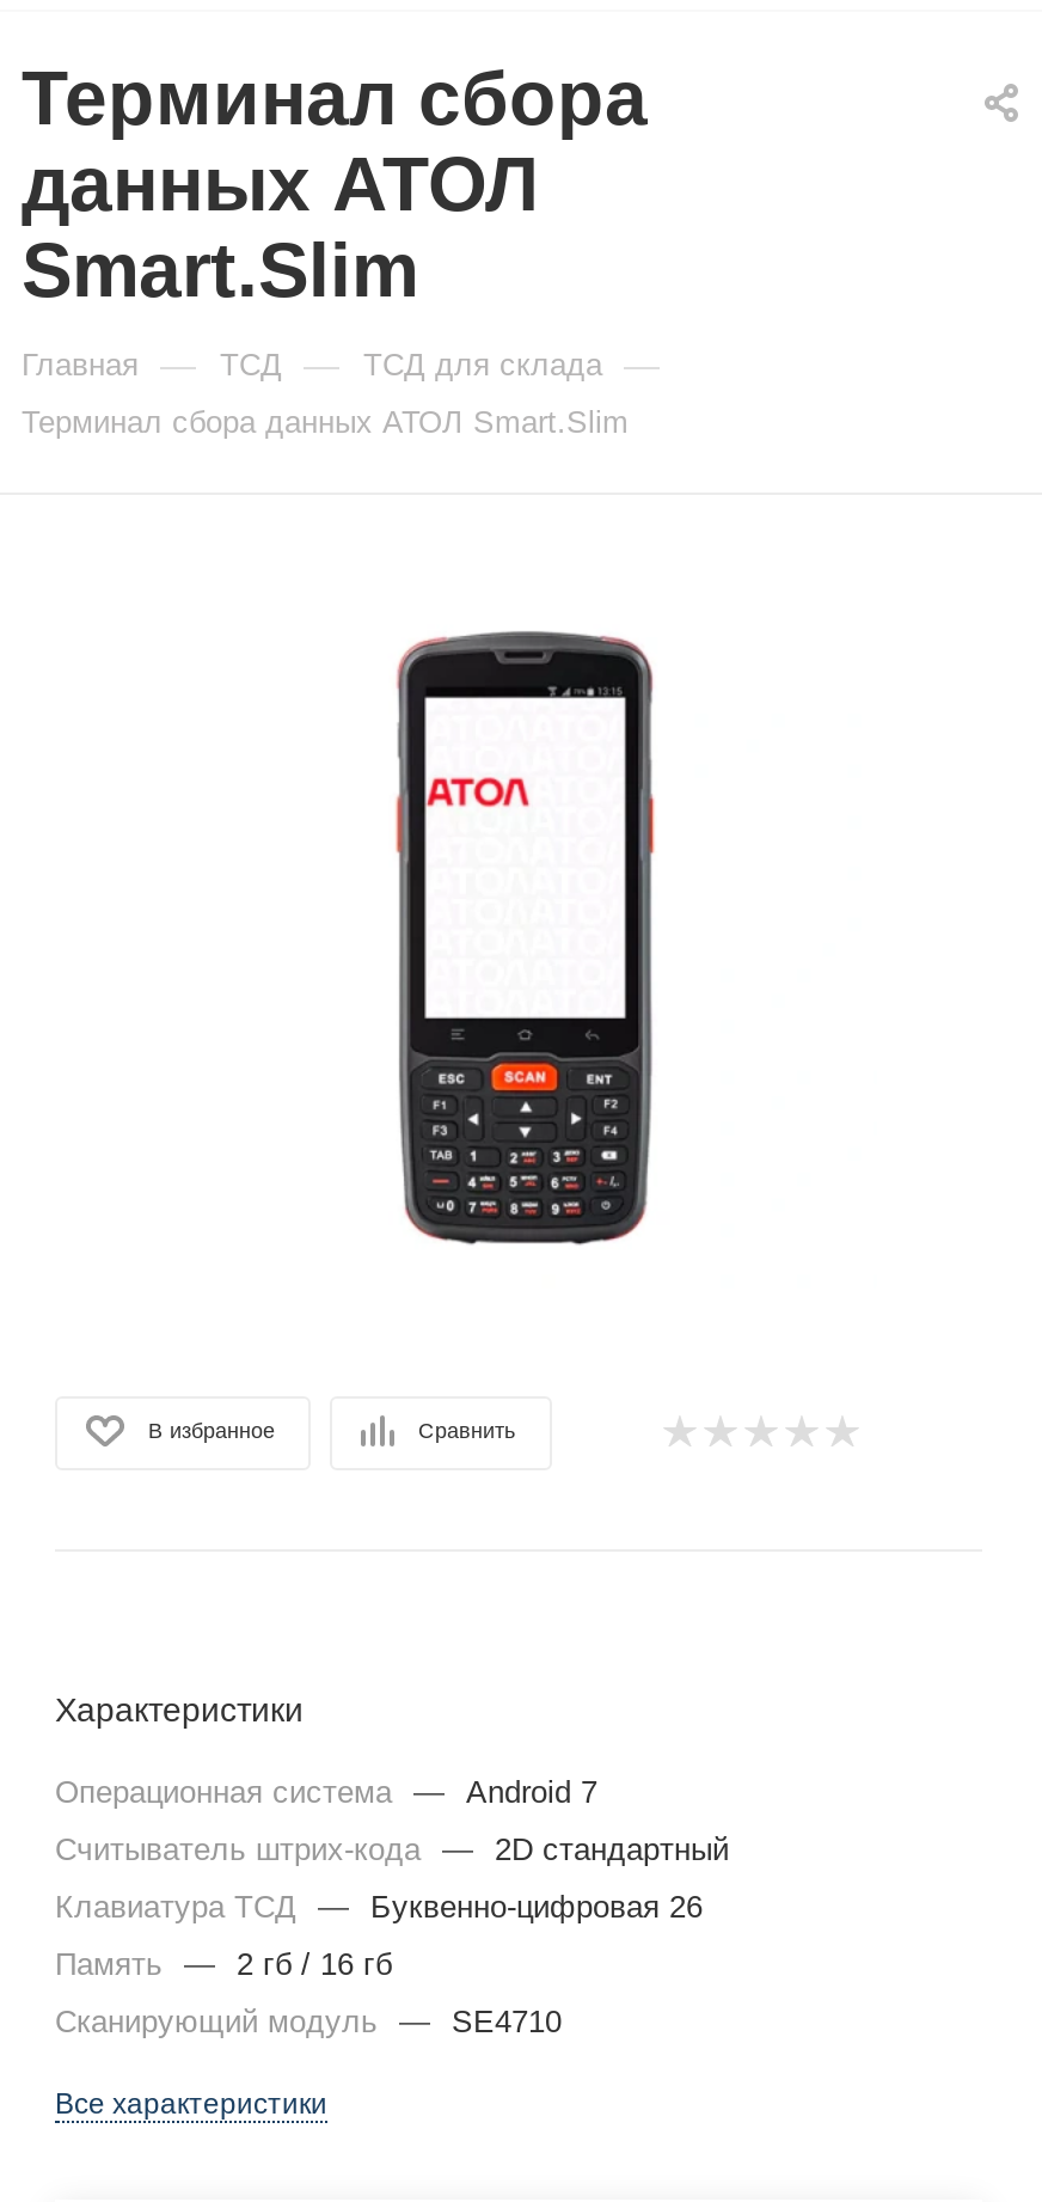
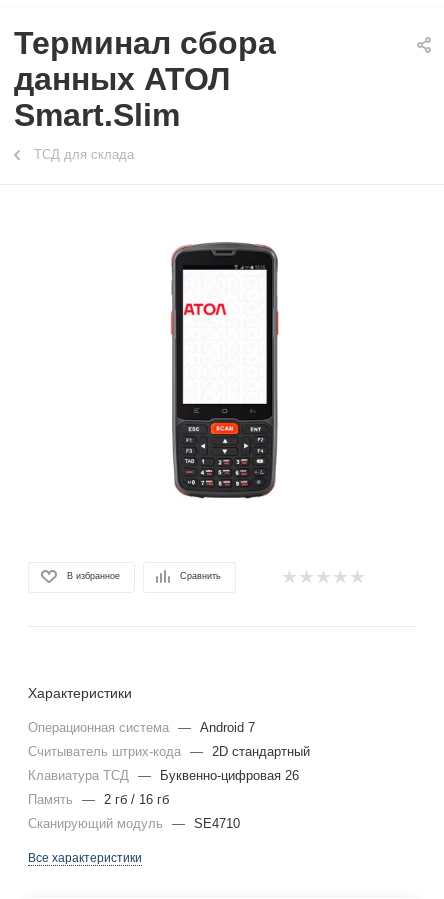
- Главная —
- ТСД —
- ТСД для склада —
- Терминал сбора данных АТОЛ Smart.Slim
+ ТСД для склада
